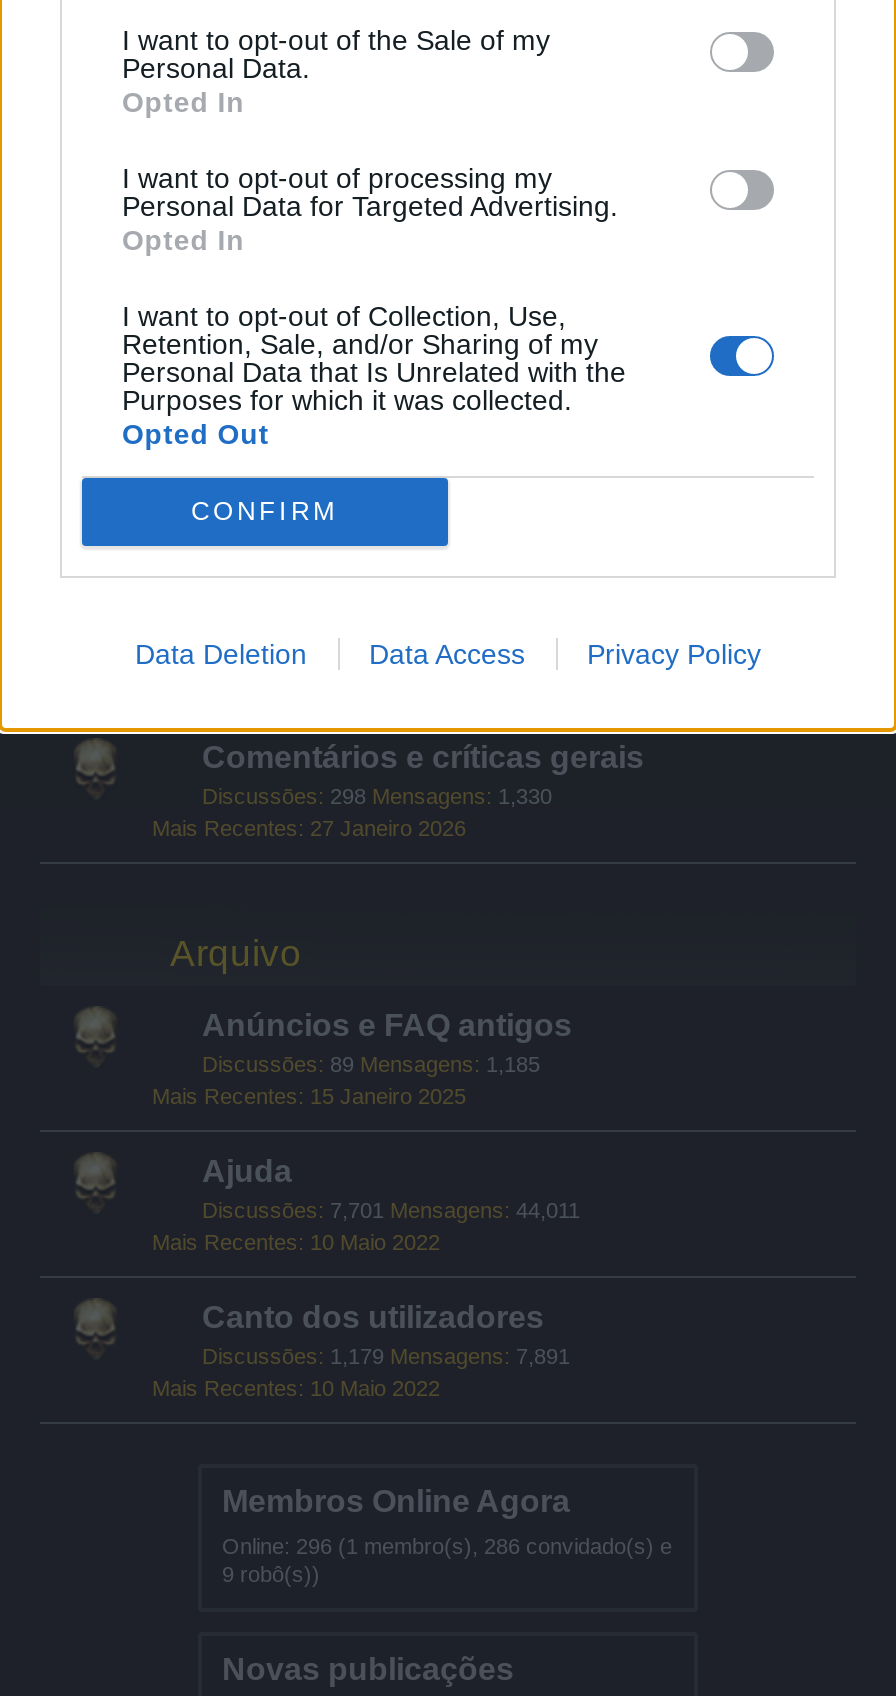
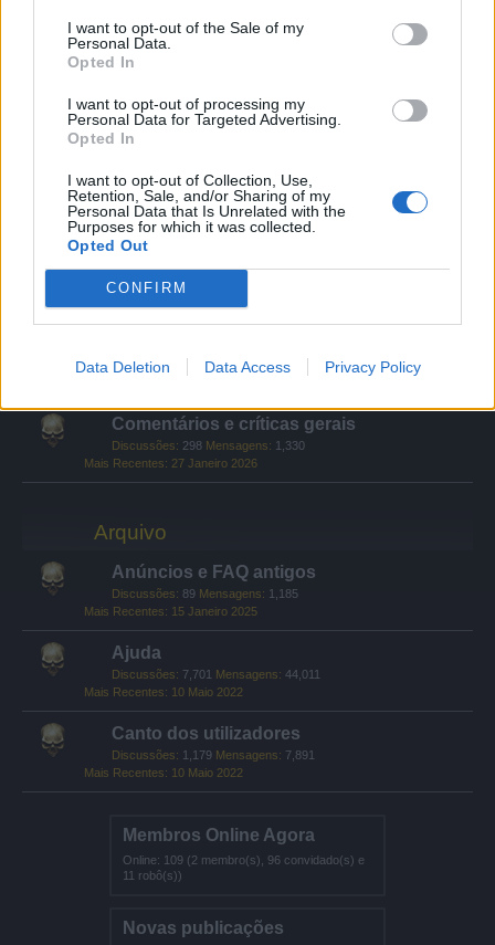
- Online: 296 (1 membro(s), 286 convidado(s) e
+ Online: 109 (2 membro(s), 96 convidado(s) e

- 9 robô(s))
+ 11 robô(s))
